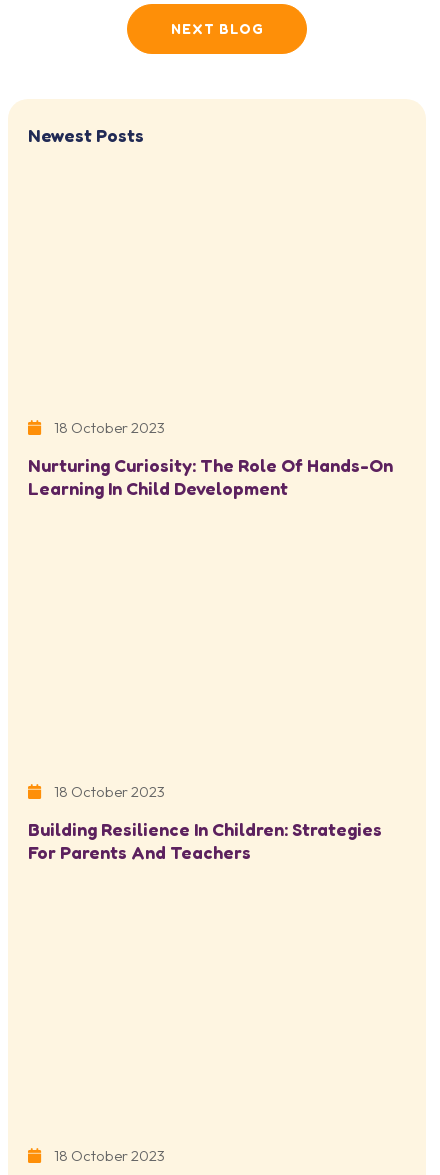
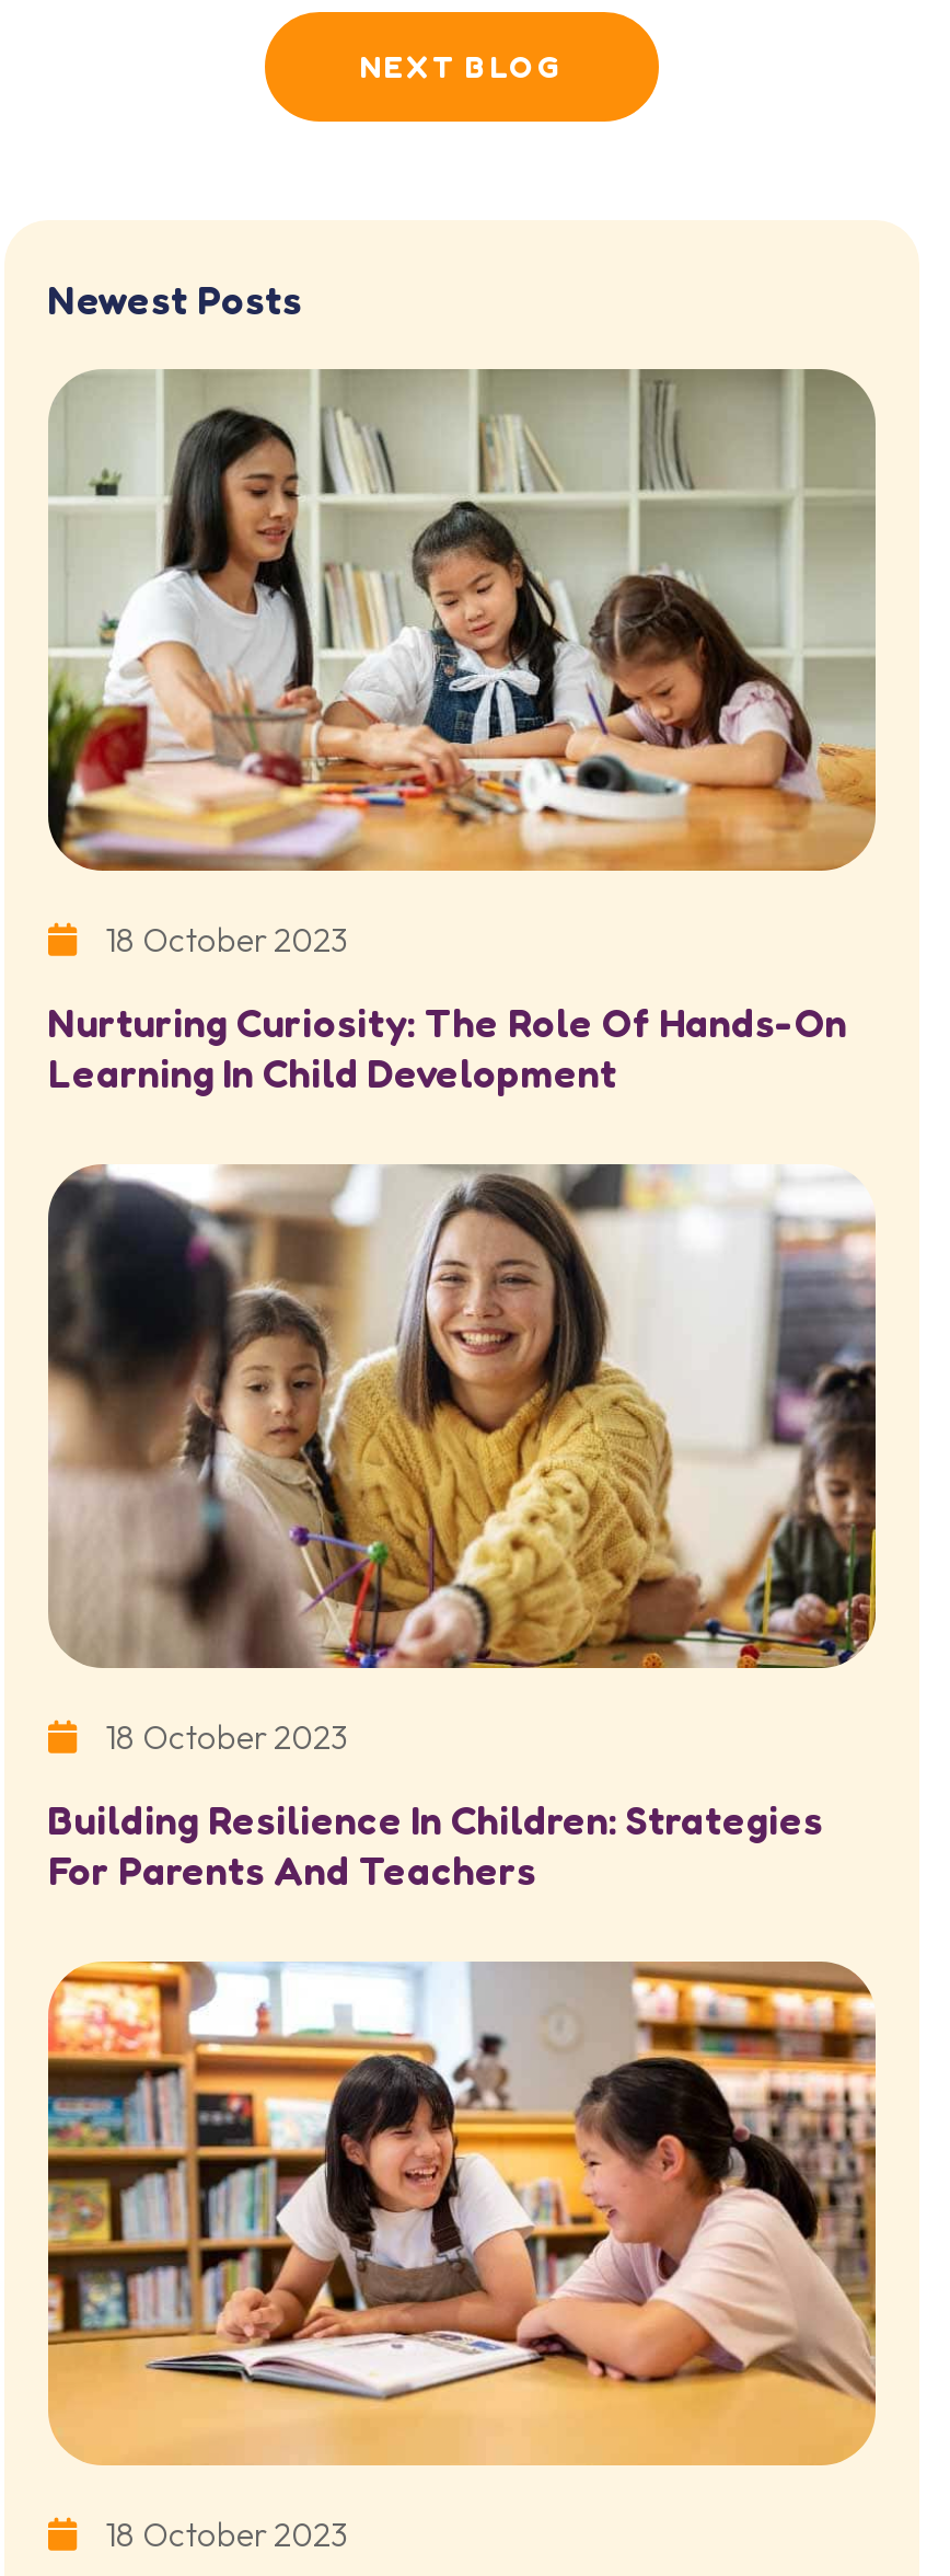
+ [image]

+ [image]

+ [image]
